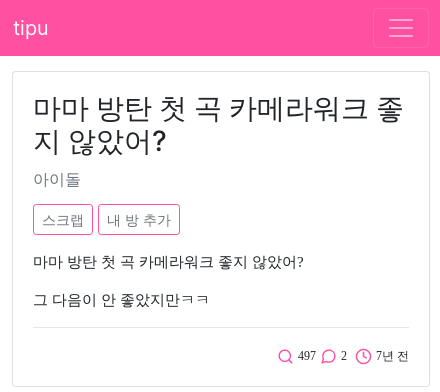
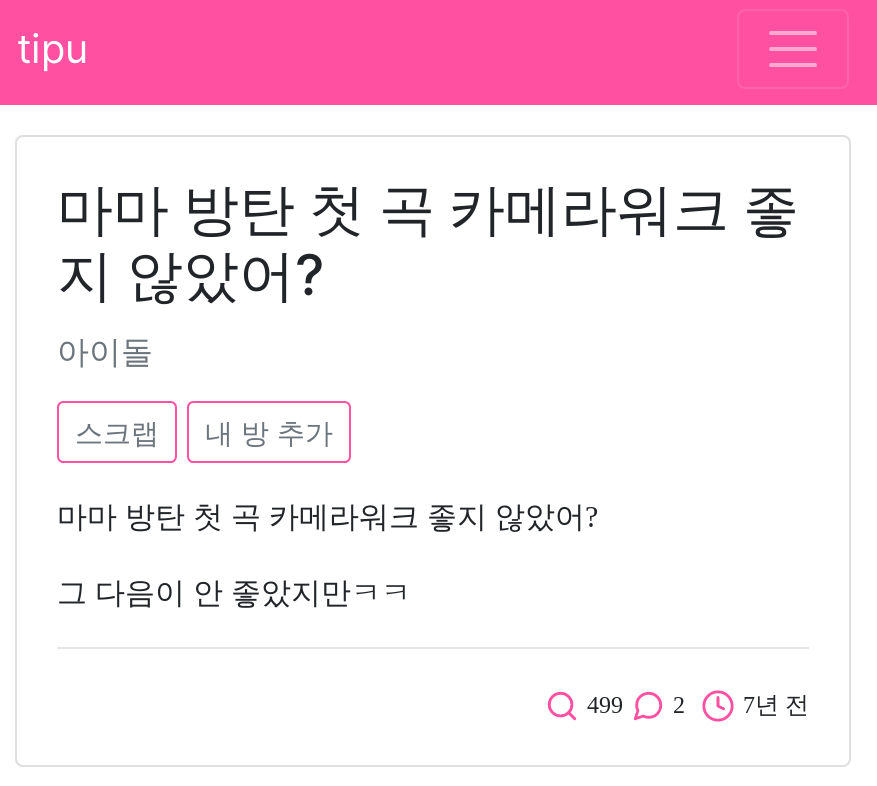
- 497 2
+ 499 2
